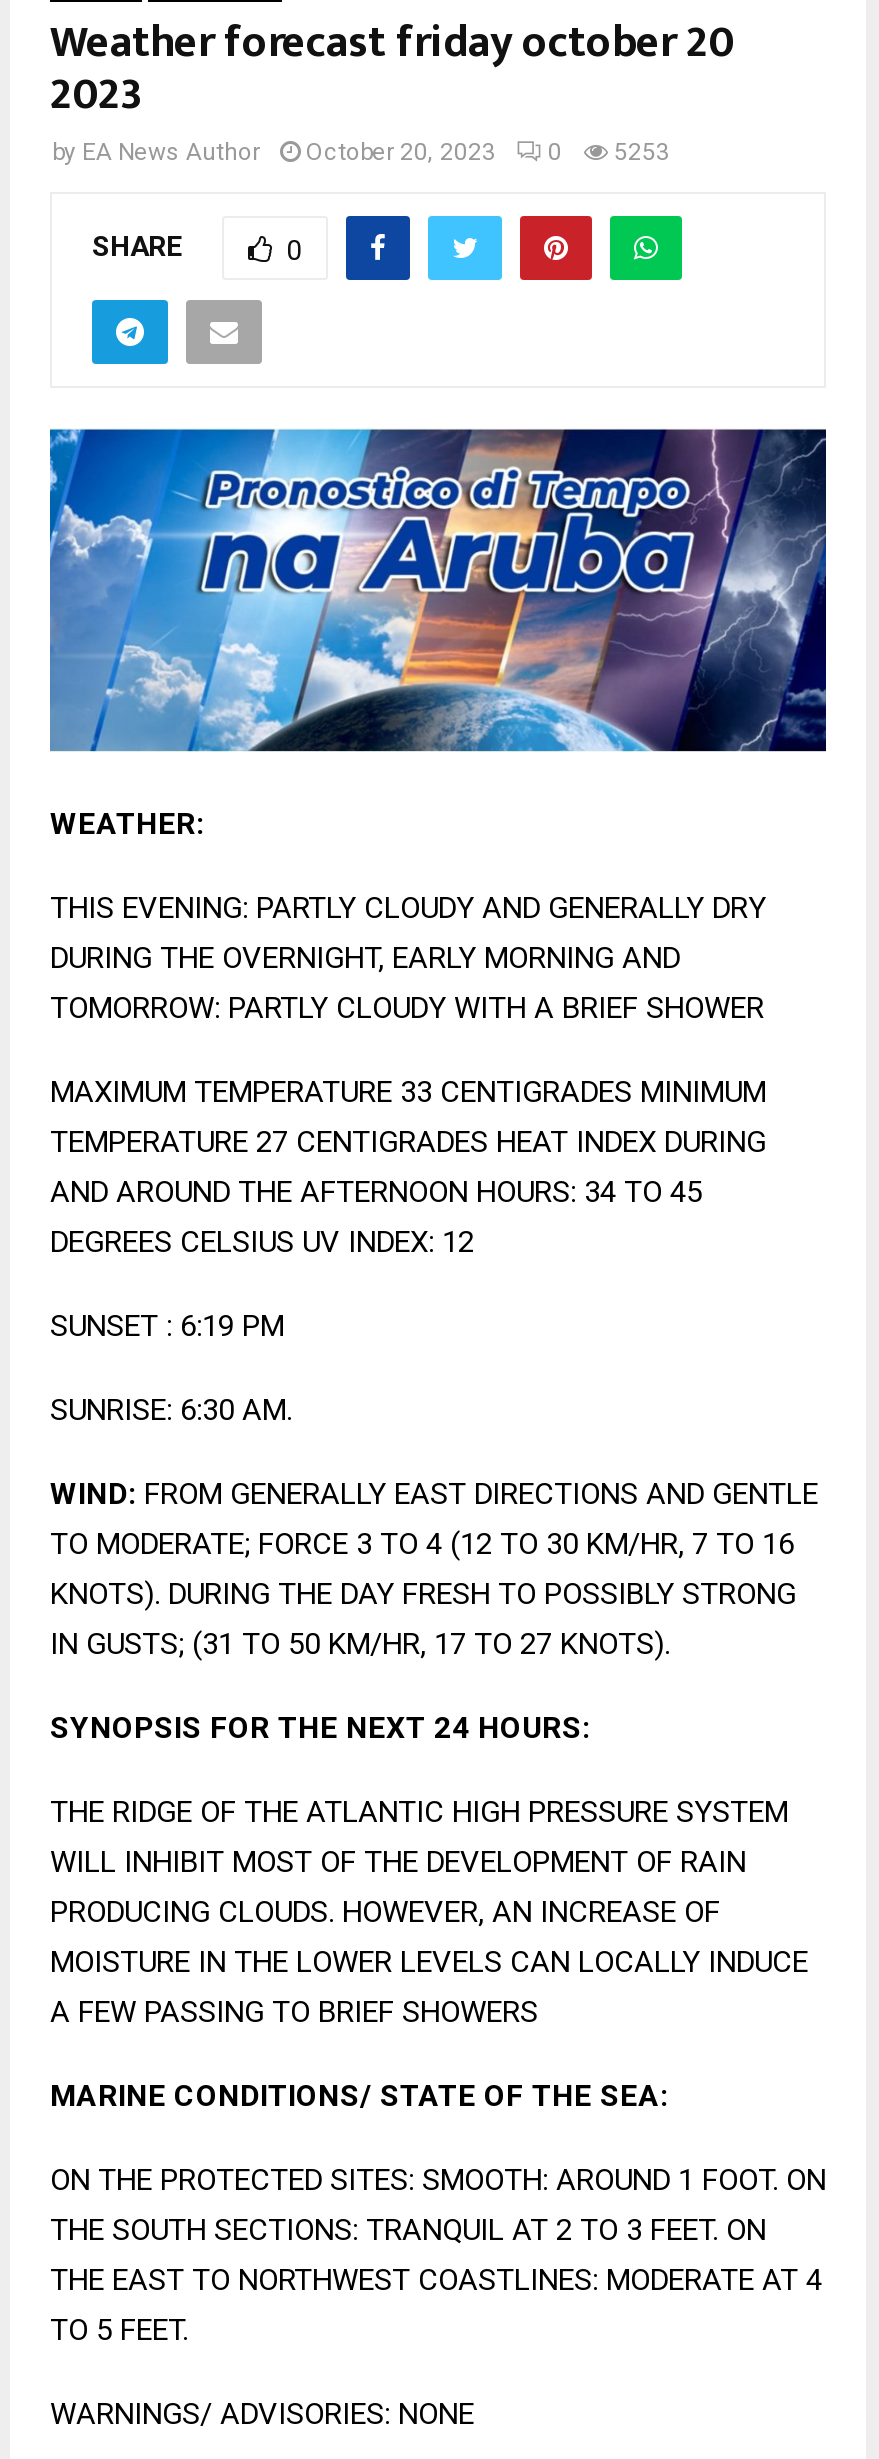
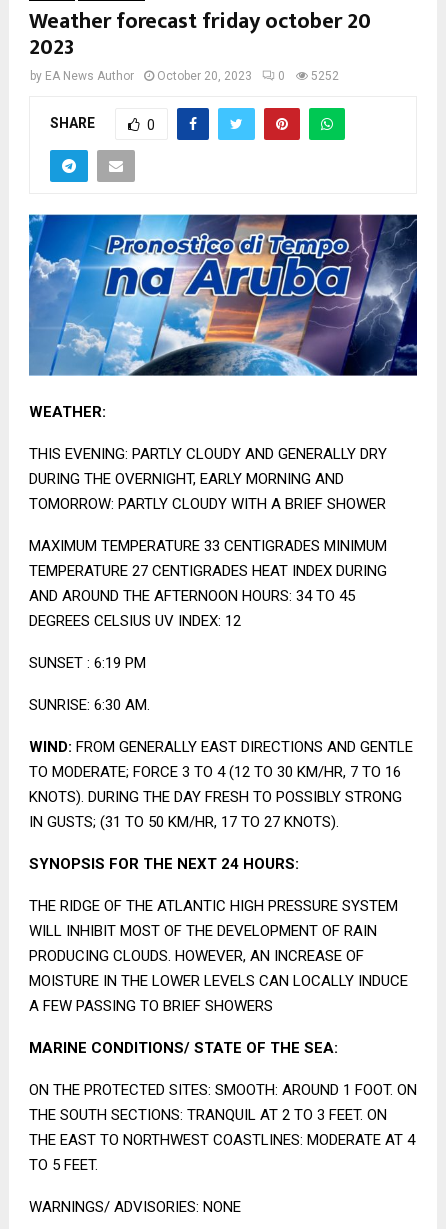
- by EA News Author October 20, 2023 0 5253
+ by EA News Author October 20, 2023 0 5252
